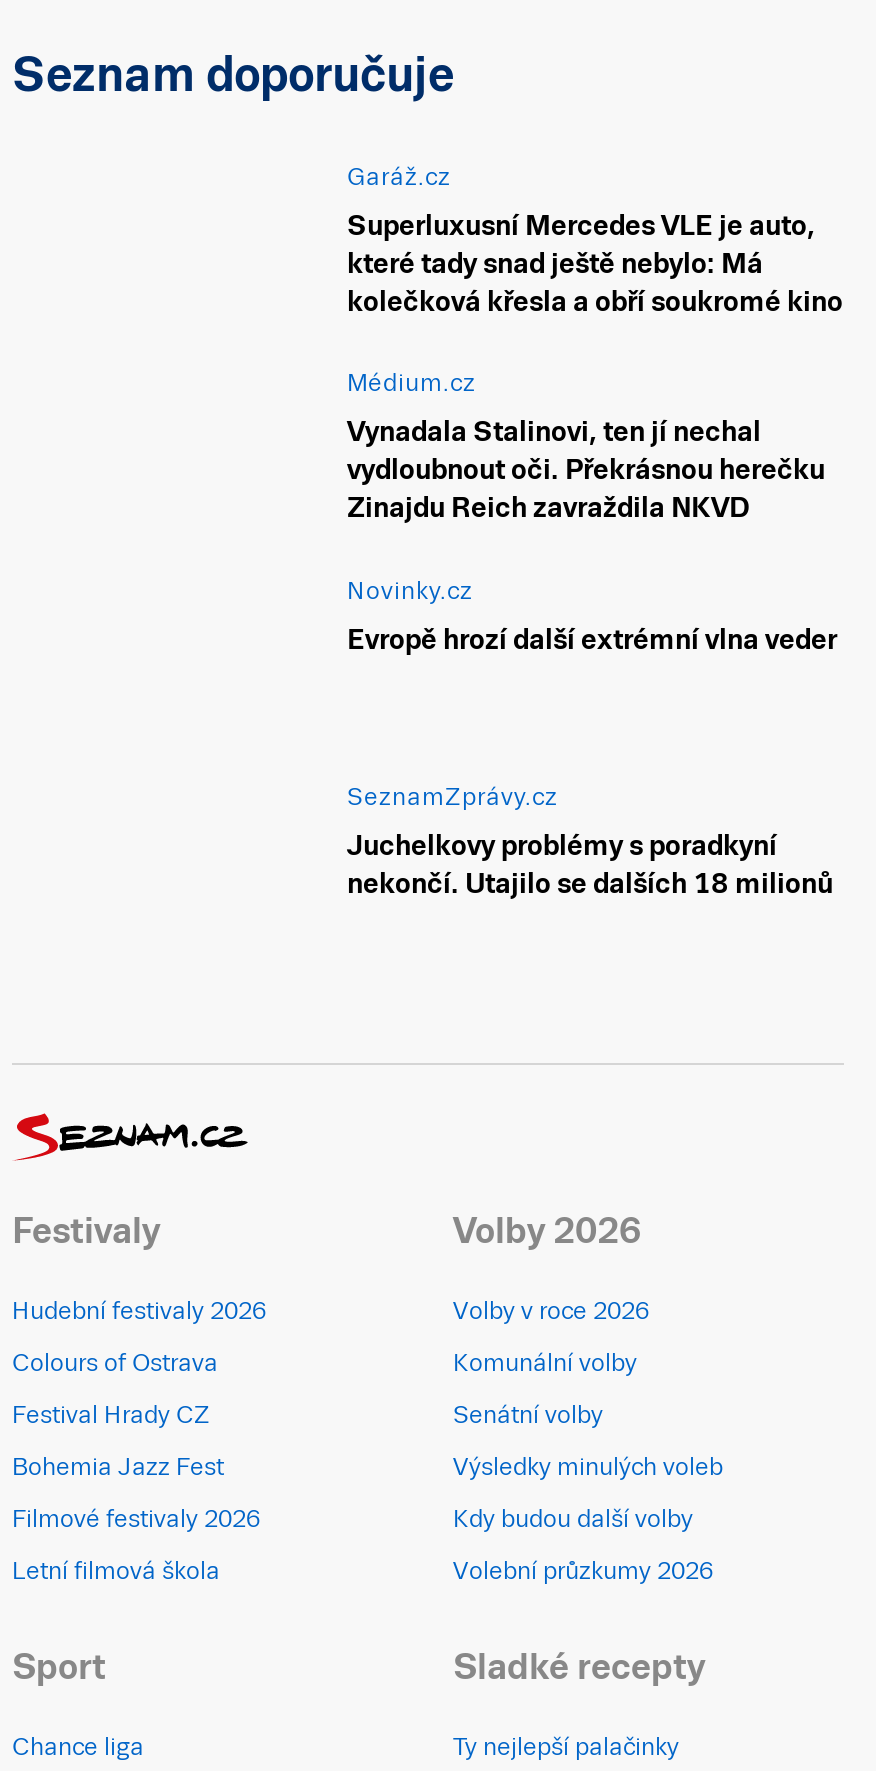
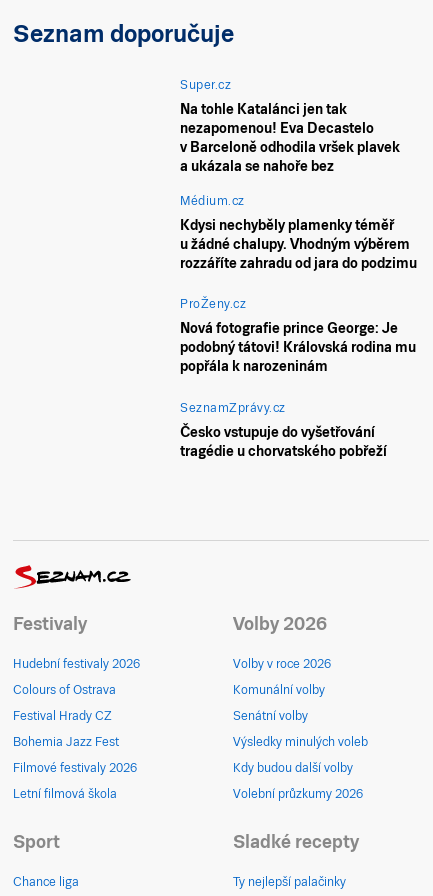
- Garáž.cz
+ Super.cz

- Superluxusní Mercedes VLE je auto,
- které tady snad ještě nebylo: Má
- kolečková křesla a obří soukromé kino
+ Na tohle Katalánci jen tak
+ nezapomenou! Eva Decastelo
+ v Barceloně odhodila vršek plavek
+ a ukázala se nahoře bez

- Vynadala Stalinovi, ten jí nechal
- vydloubnout oči. Překrásnou herečku
- Zinajdu Reich zavraždila NKVD
+ Kdysi nechyběly plamenky téměř
+ u žádné chalupy. Vhodným výběrem
+ rozzáříte zahradu od jara do podzimu

- Novinky.cz
+ ProŽeny.cz

- Evropě hrozí další extrémní vlna veder
+ Nová fotografie prince George: Je
+ podobný tátovi! Královská rodina mu
+ popřála k narozeninám

- Juchelkovy problémy s poradkyní
- nekončí. Utajilo se dalších 18 milionů
+ Česko vstupuje do vyšetřování
+ tragédie u chorvatského pobřeží
